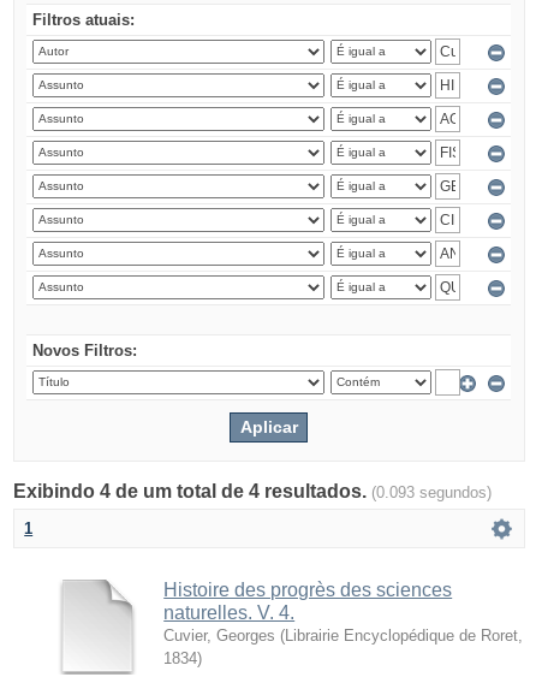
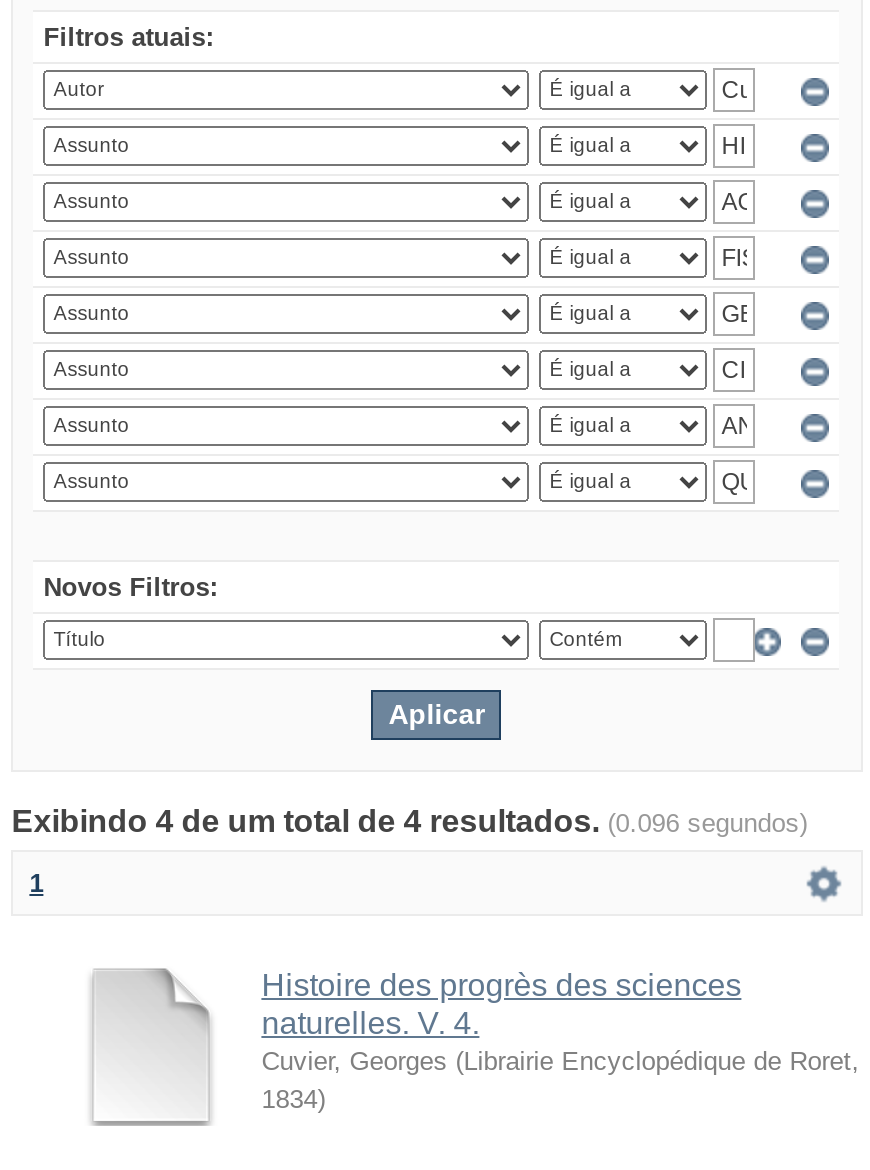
- Exibindo 4 de um total de 4 resultados. (0.093 segundos)
+ Exibindo 4 de um total de 4 resultados. (0.096 segundos)
